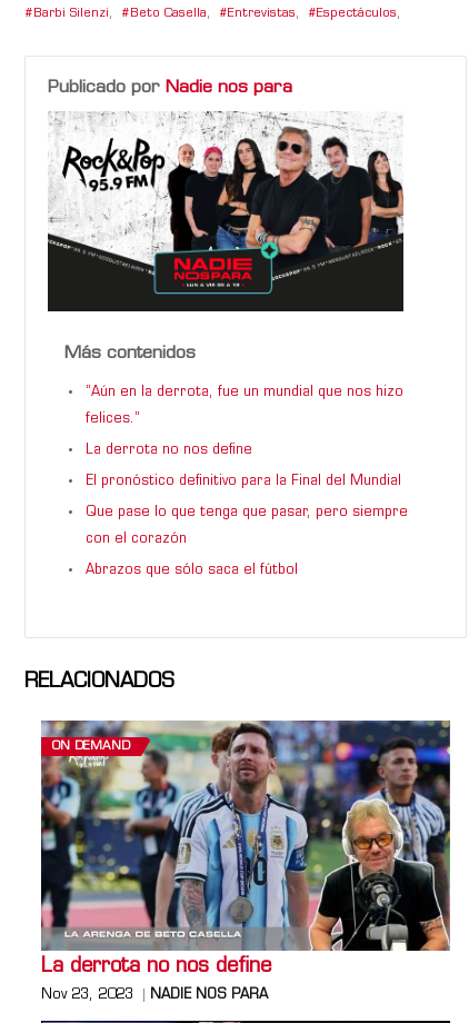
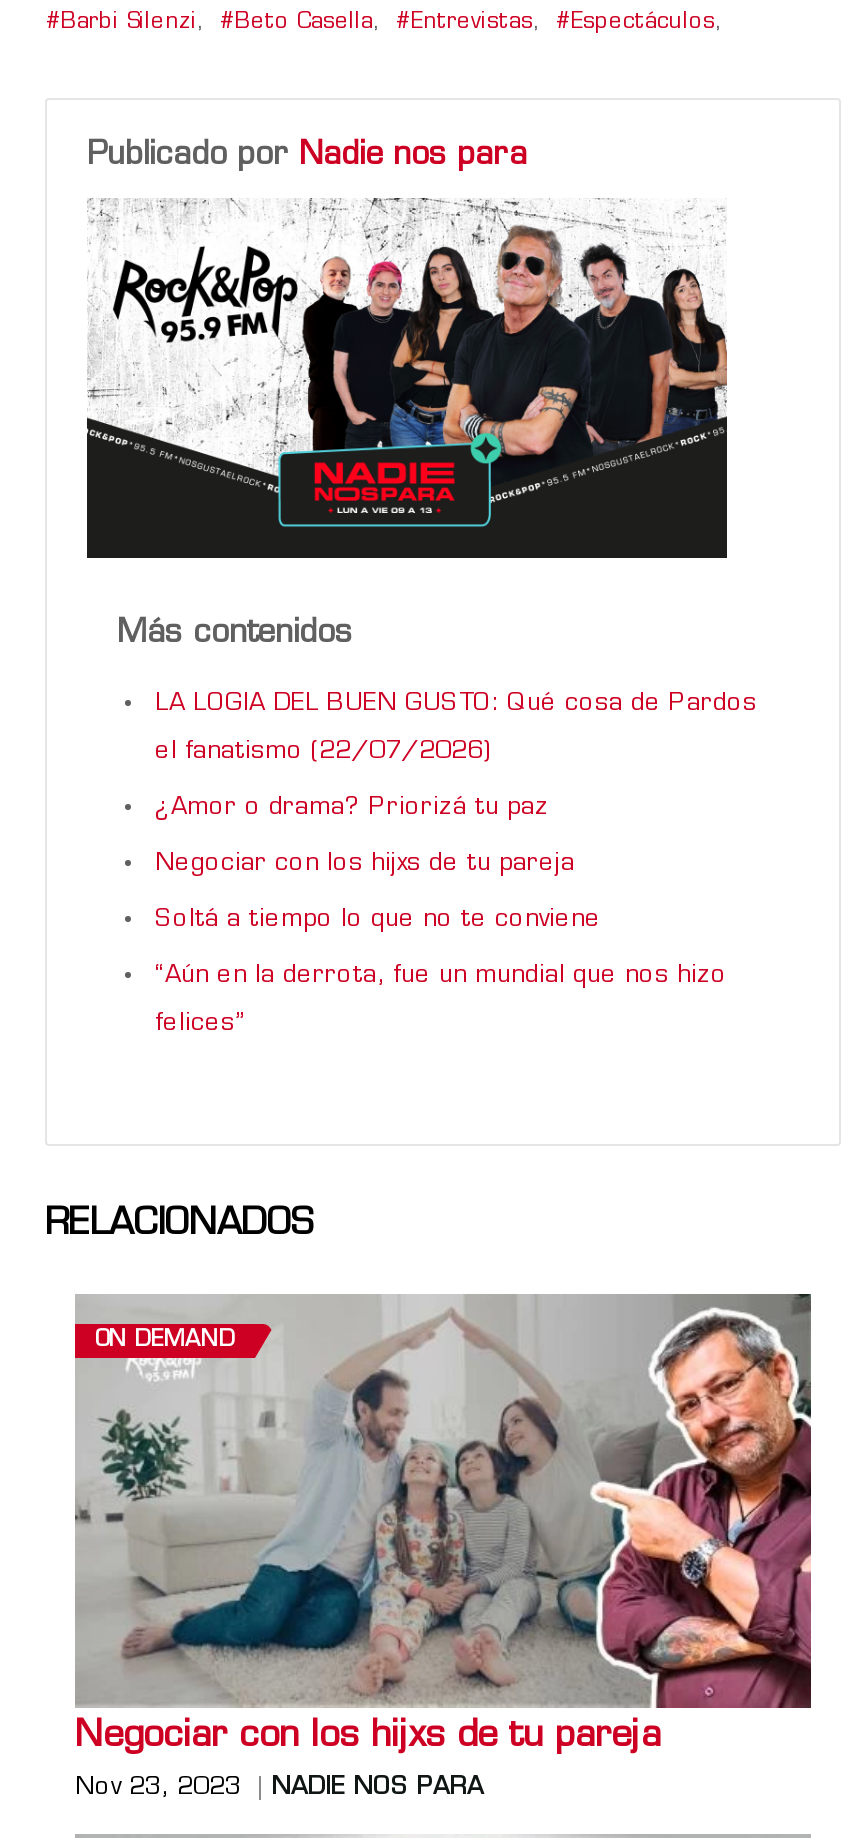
+ LA LOGIA DEL BUEN GUSTO: Qué cosa de Pardos
+ el fanatismo (22/07/2026)
+ ¿Amor o drama? Priorizá tu paz
+ Negociar con los hijxs de tu pareja
+ Soltá a tiempo lo que no te conviene

moved down: “Aún en la derrota, fue un mundial que nos hizo

- felices.”
- La derrota no nos define
- El pronóstico definitivo para la Final del Mundial
- Que pase lo que tenga que pasar, pero siempre
- con el corazón
- Abrazos que sólo saca el fútbol
+ felices”

- [image]
- La derrota no nos define
+ [image]
+ Negociar con los hijxs de tu pareja
